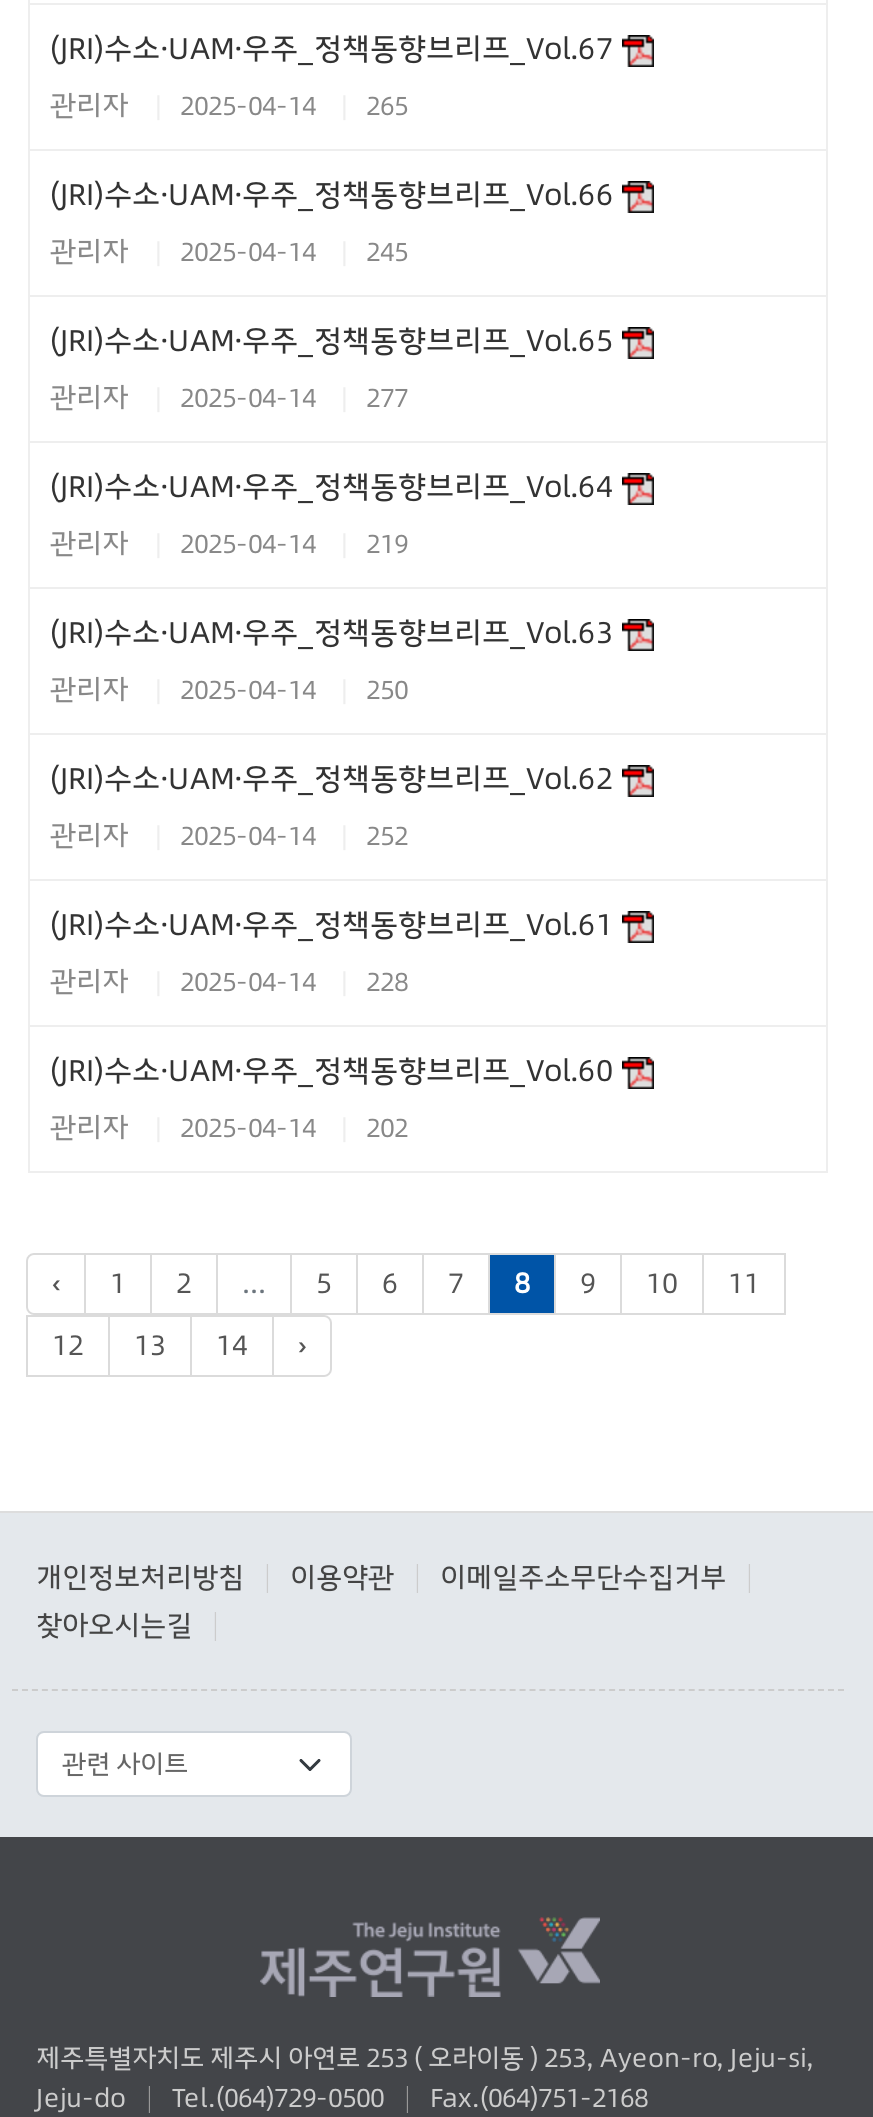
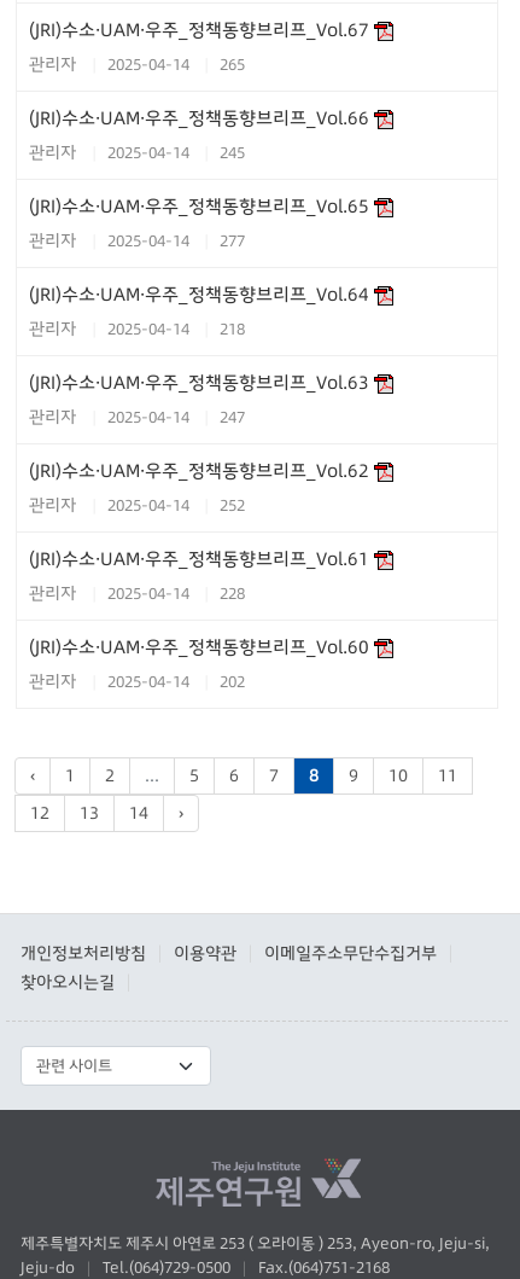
- 관리자 2025-04-14 219
+ 관리자 2025-04-14 218

- 관리자 2025-04-14 250
+ 관리자 2025-04-14 247
